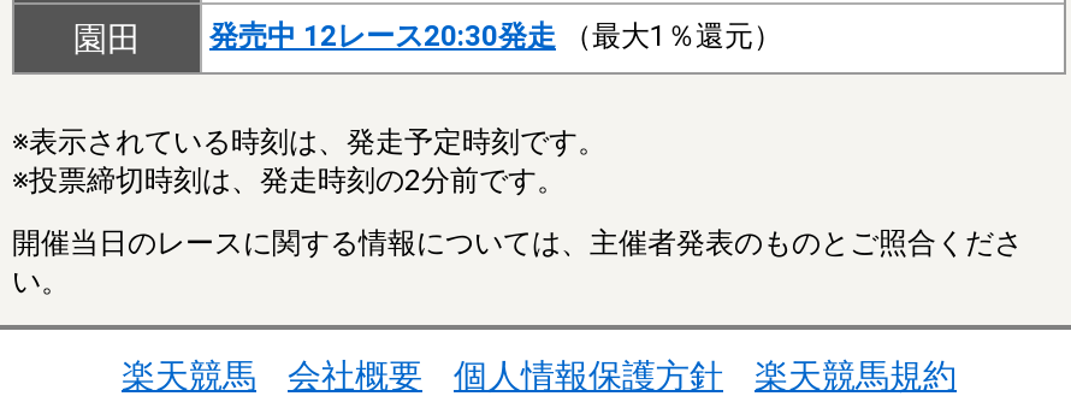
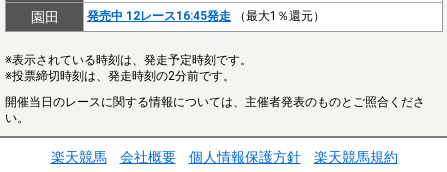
- 発売中 12レース20:30発走（最大1％還元）
+ 発売中 12レース16:45発走（最大1％還元）
